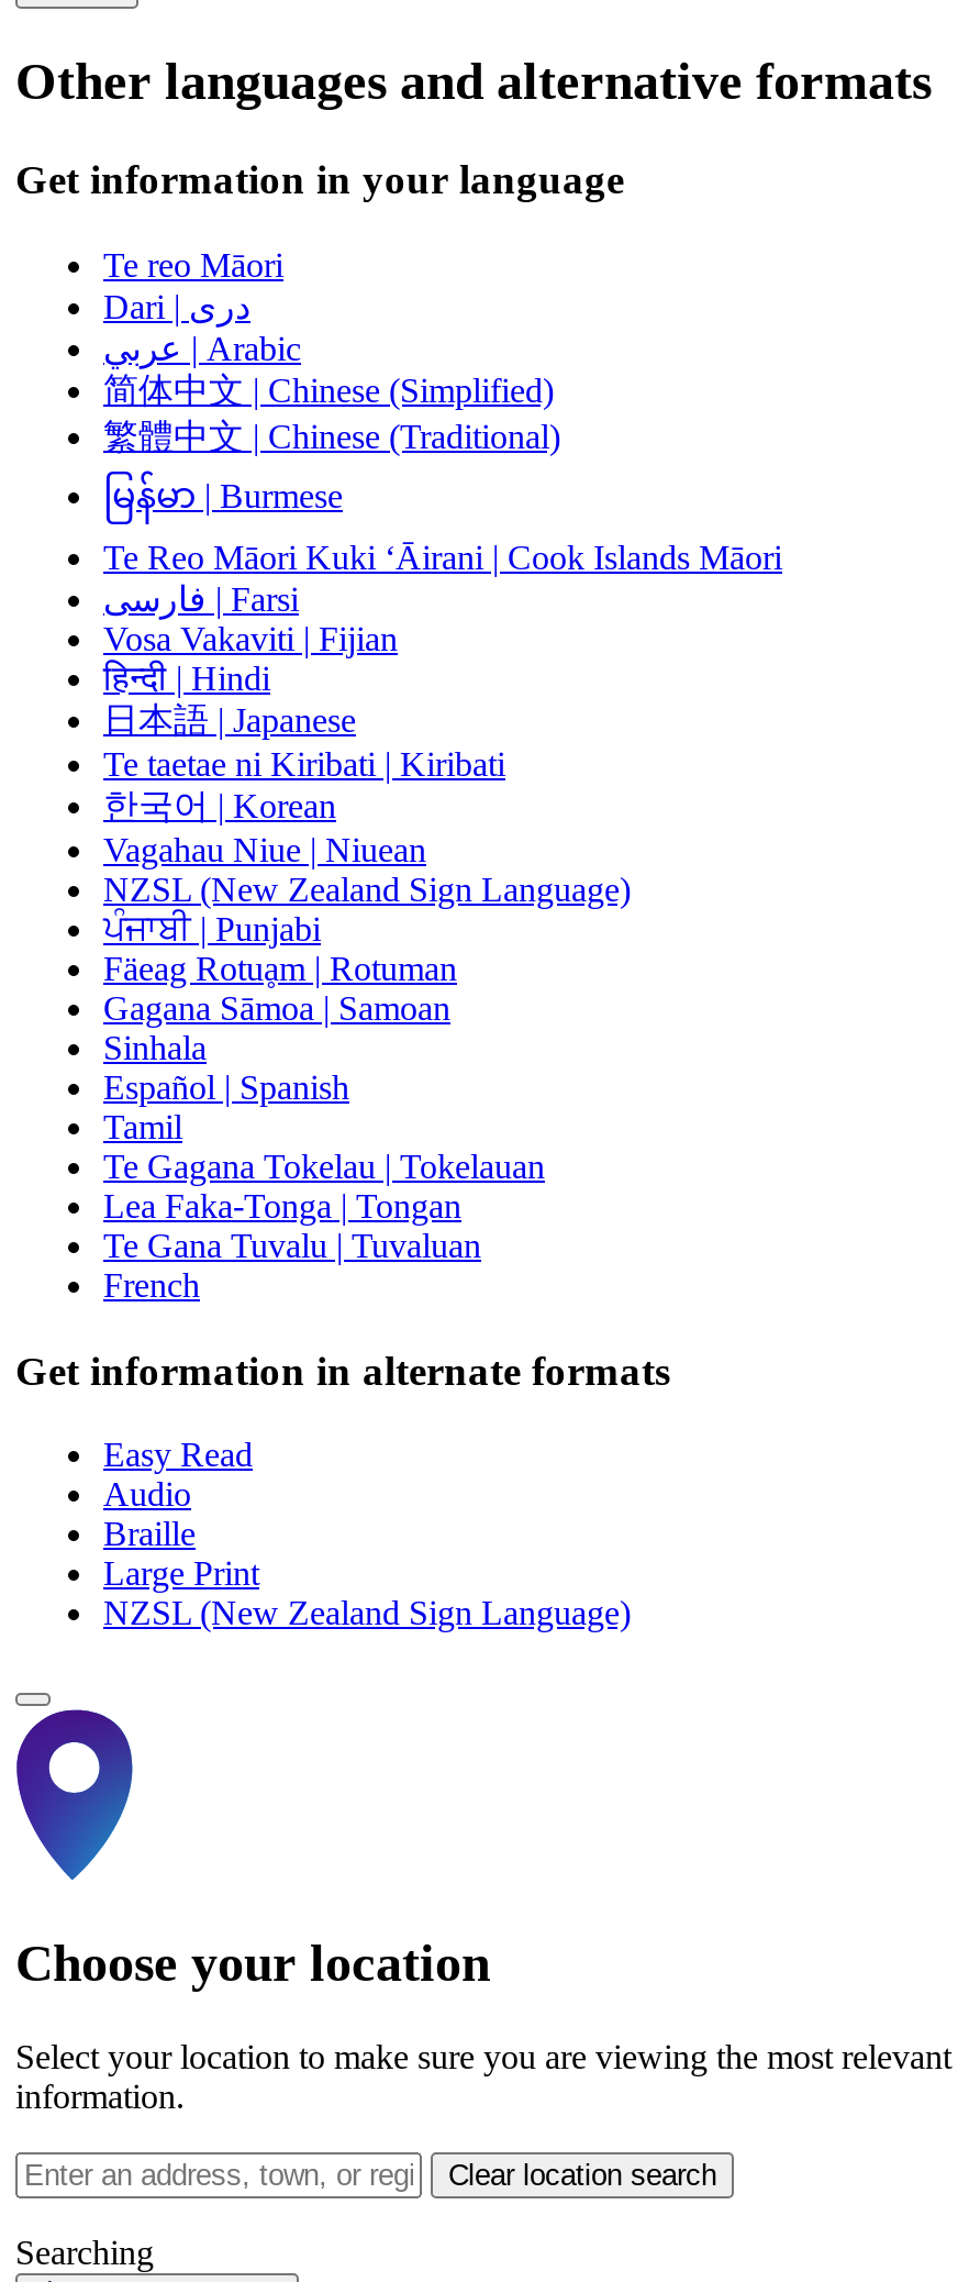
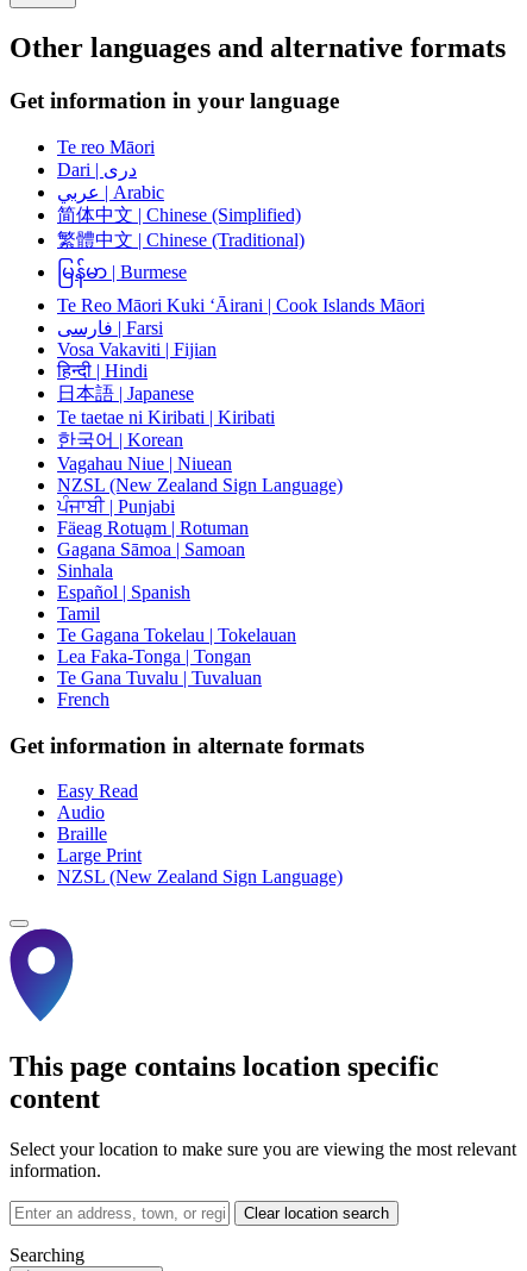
- Choose your location
+ This page contains location specific
+ content
